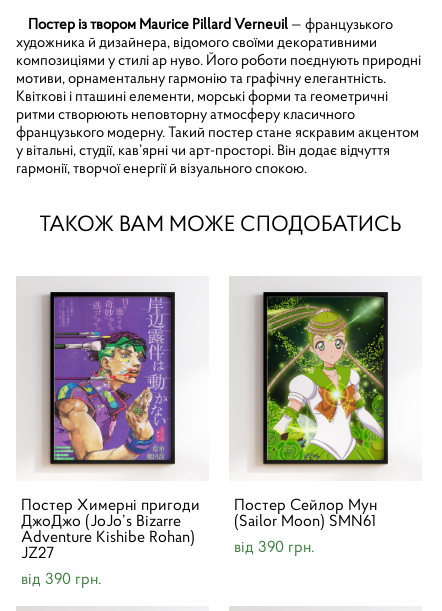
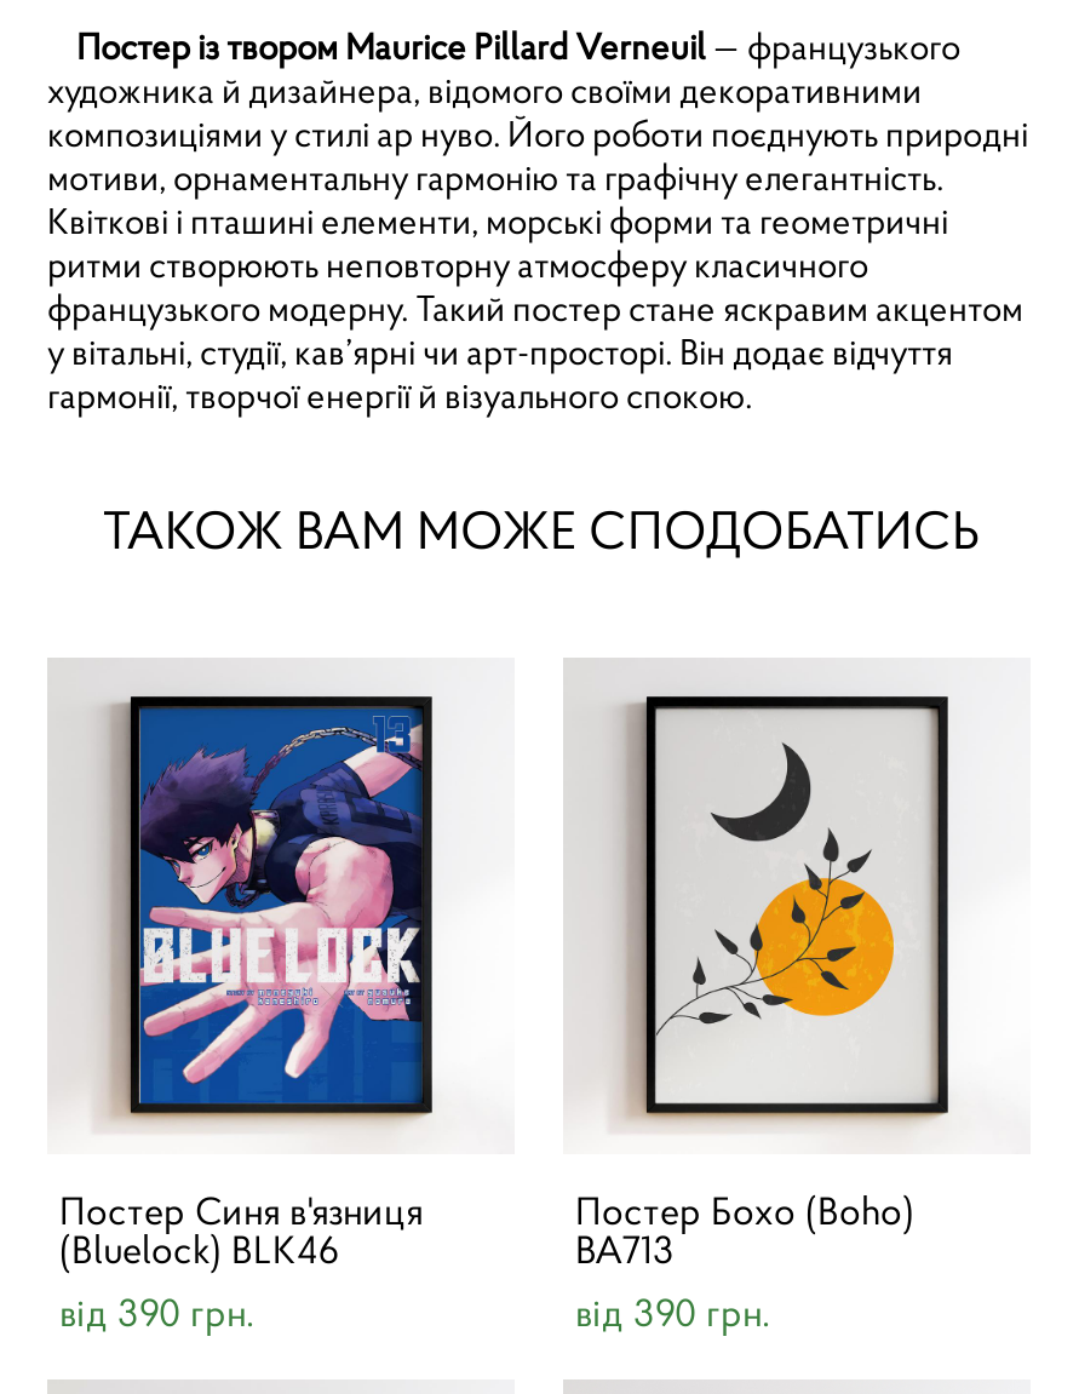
- [image]
- Постер Химерні пригоди
- ДжоДжо (JoJo’s Bizarre
- Adventure Kishibe Rohan)
- JZ27
+ [image]
+ Постер Синя в'язниця
+ (Bluelock) BLK46

- [image]
- Постер Сейлор Мун
- (Sailor Moon) SMN61
+ [image]
+ Постер Бохо (Boho)
+ BA713
